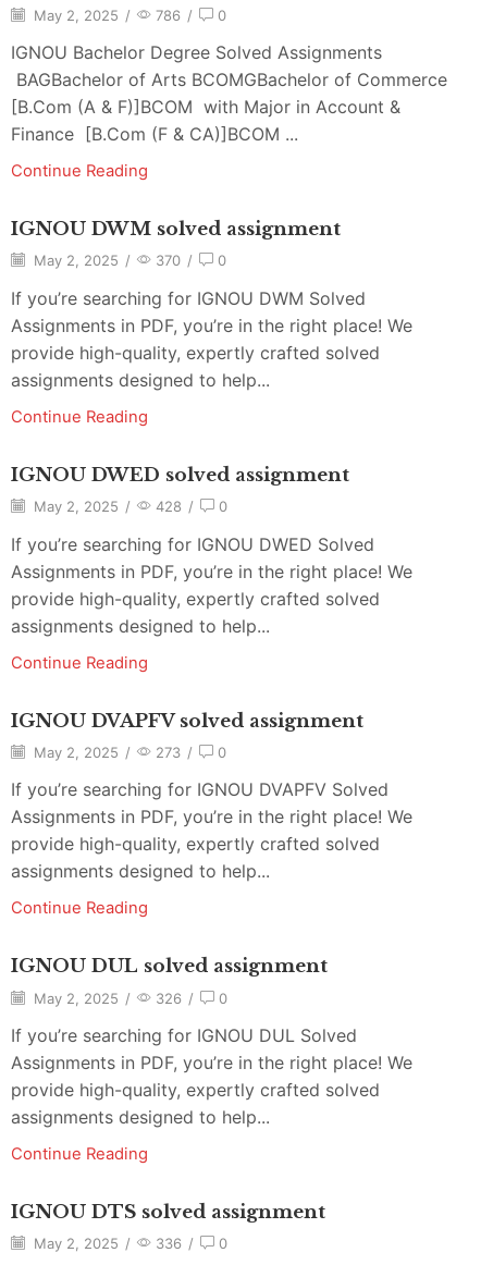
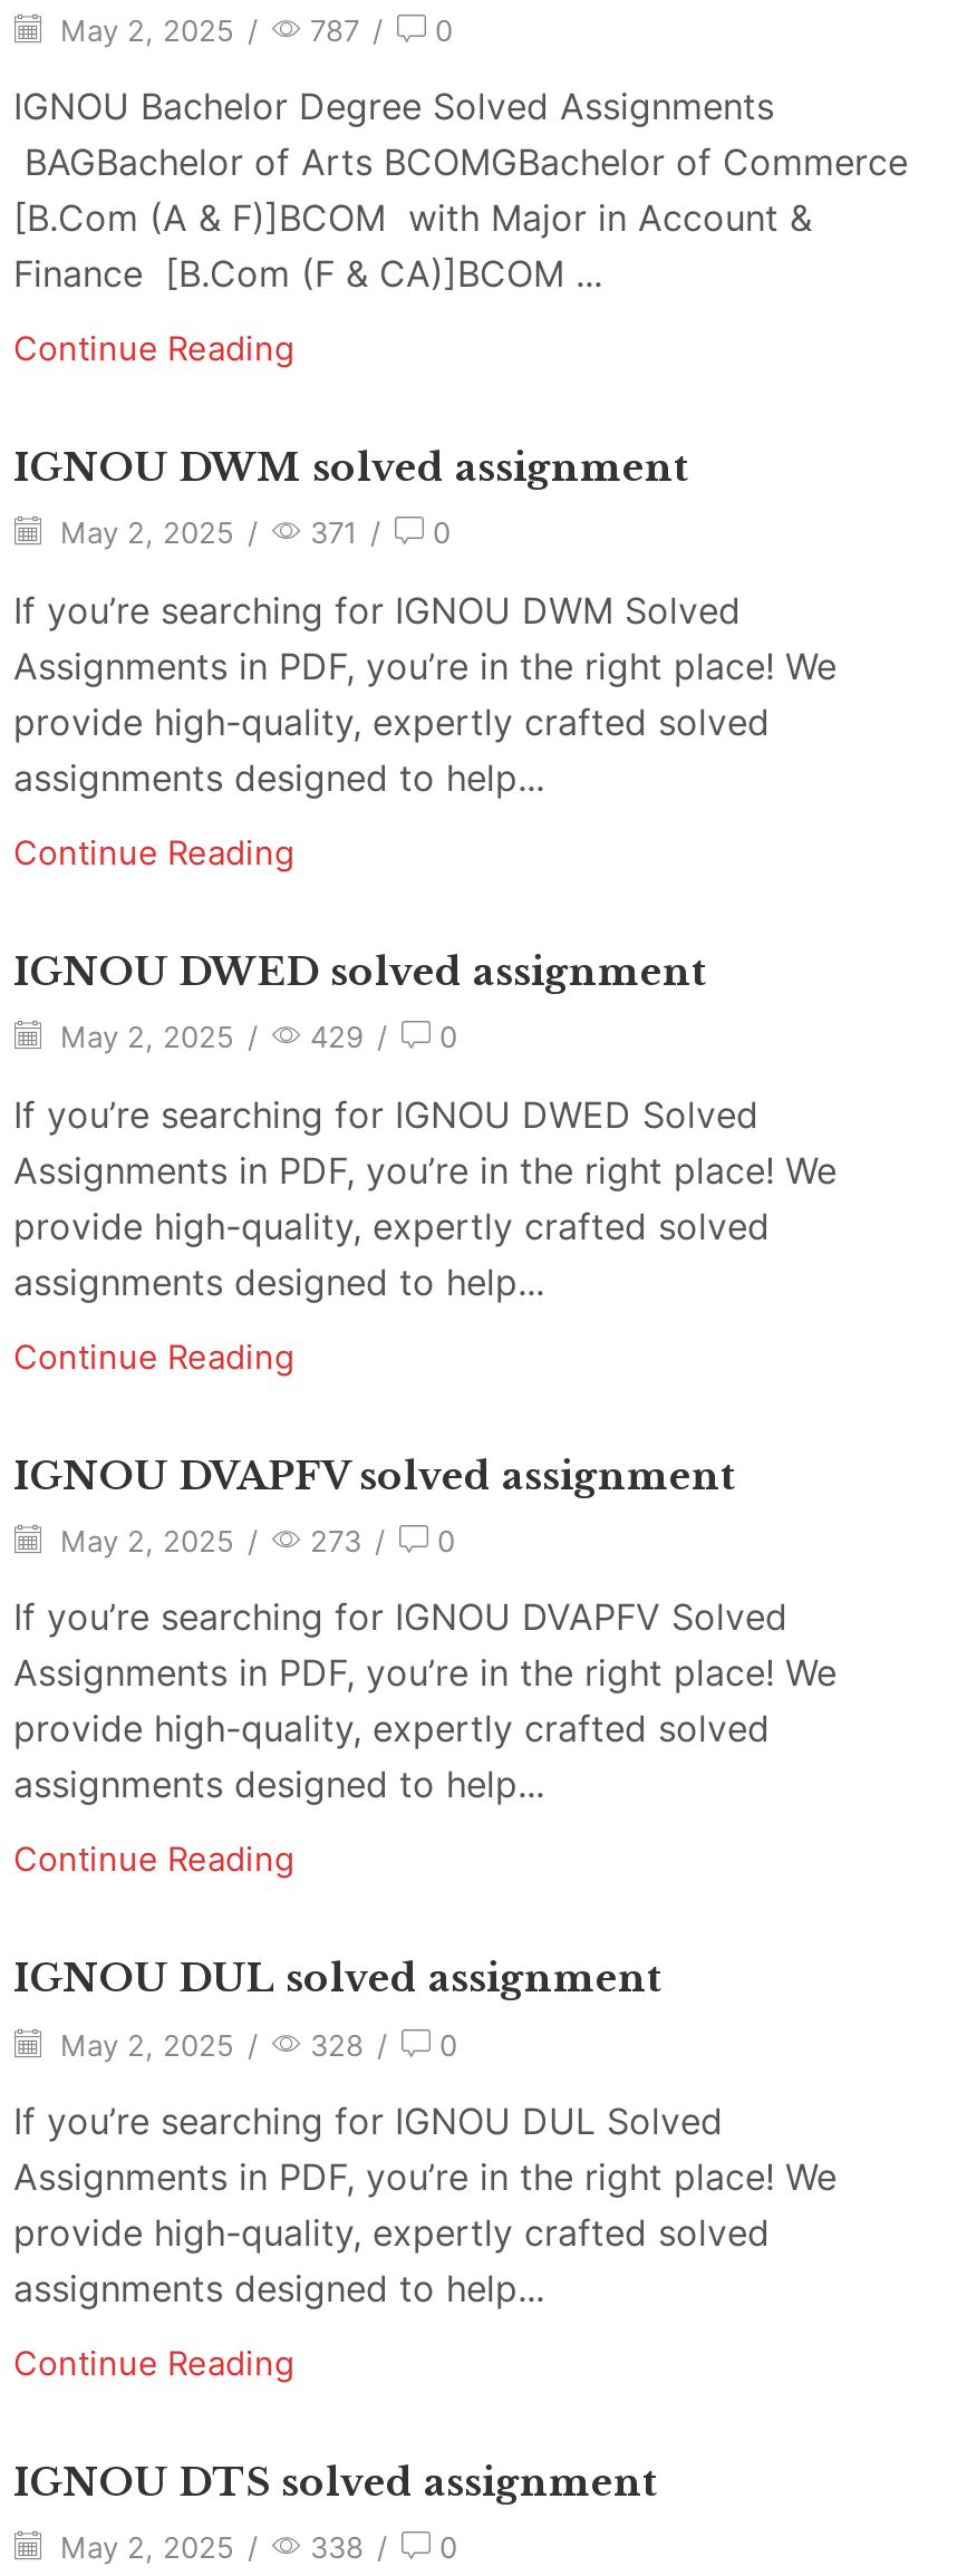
- May 2, 2025 / 786 / 0
+ May 2, 2025 / 787 / 0

- May 2, 2025 / 370 / 0
+ May 2, 2025 / 371 / 0

- May 2, 2025 / 428 / 0
+ May 2, 2025 / 429 / 0

- May 2, 2025 / 326 / 0
+ May 2, 2025 / 328 / 0

- May 2, 2025 / 336 / 0
+ May 2, 2025 / 338 / 0
